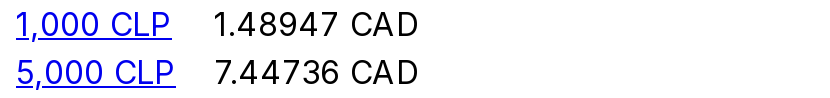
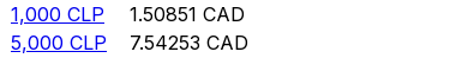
- 1,000 CLP 1.48947 CAD
+ 1,000 CLP 1.50851 CAD

- 5,000 CLP 7.44736 CAD
+ 5,000 CLP 7.54253 CAD
